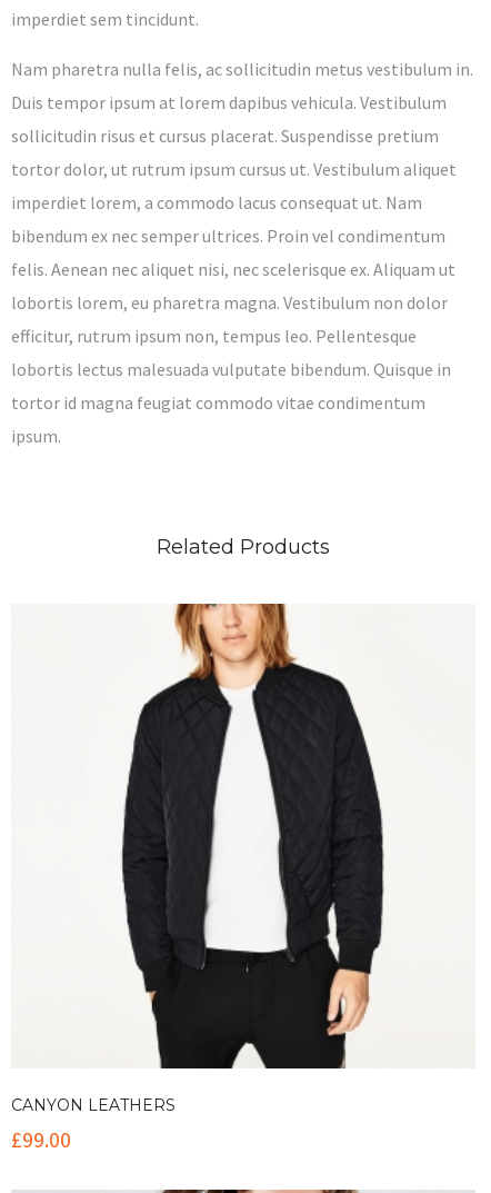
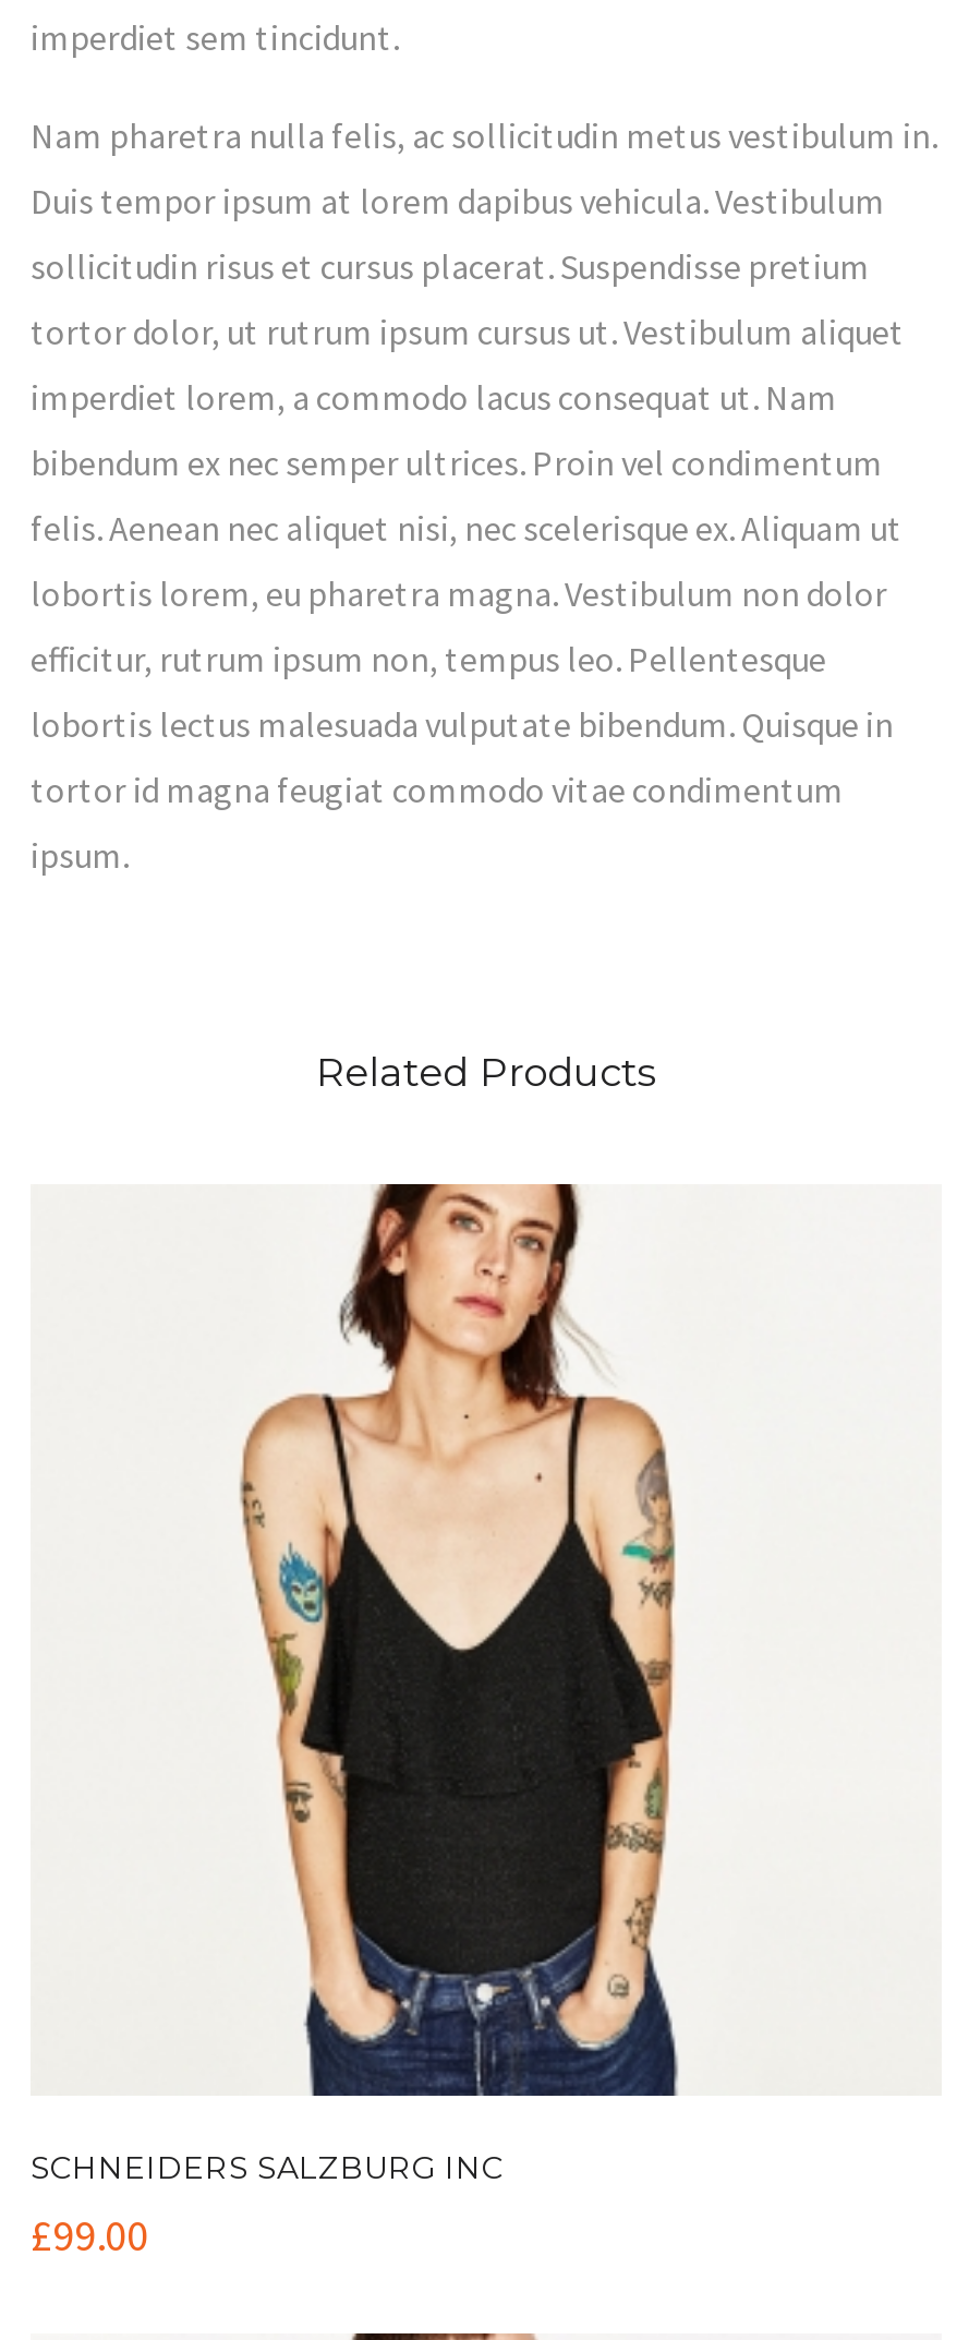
- [image]
- CANYON LEATHERS
+ [image]
+ SCHNEIDERS SALZBURG INC
